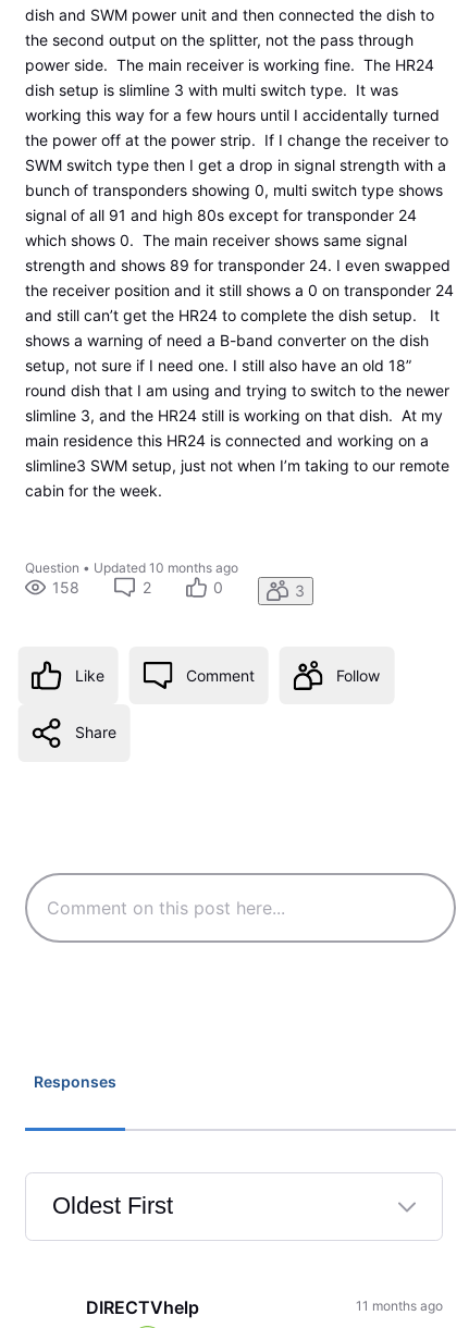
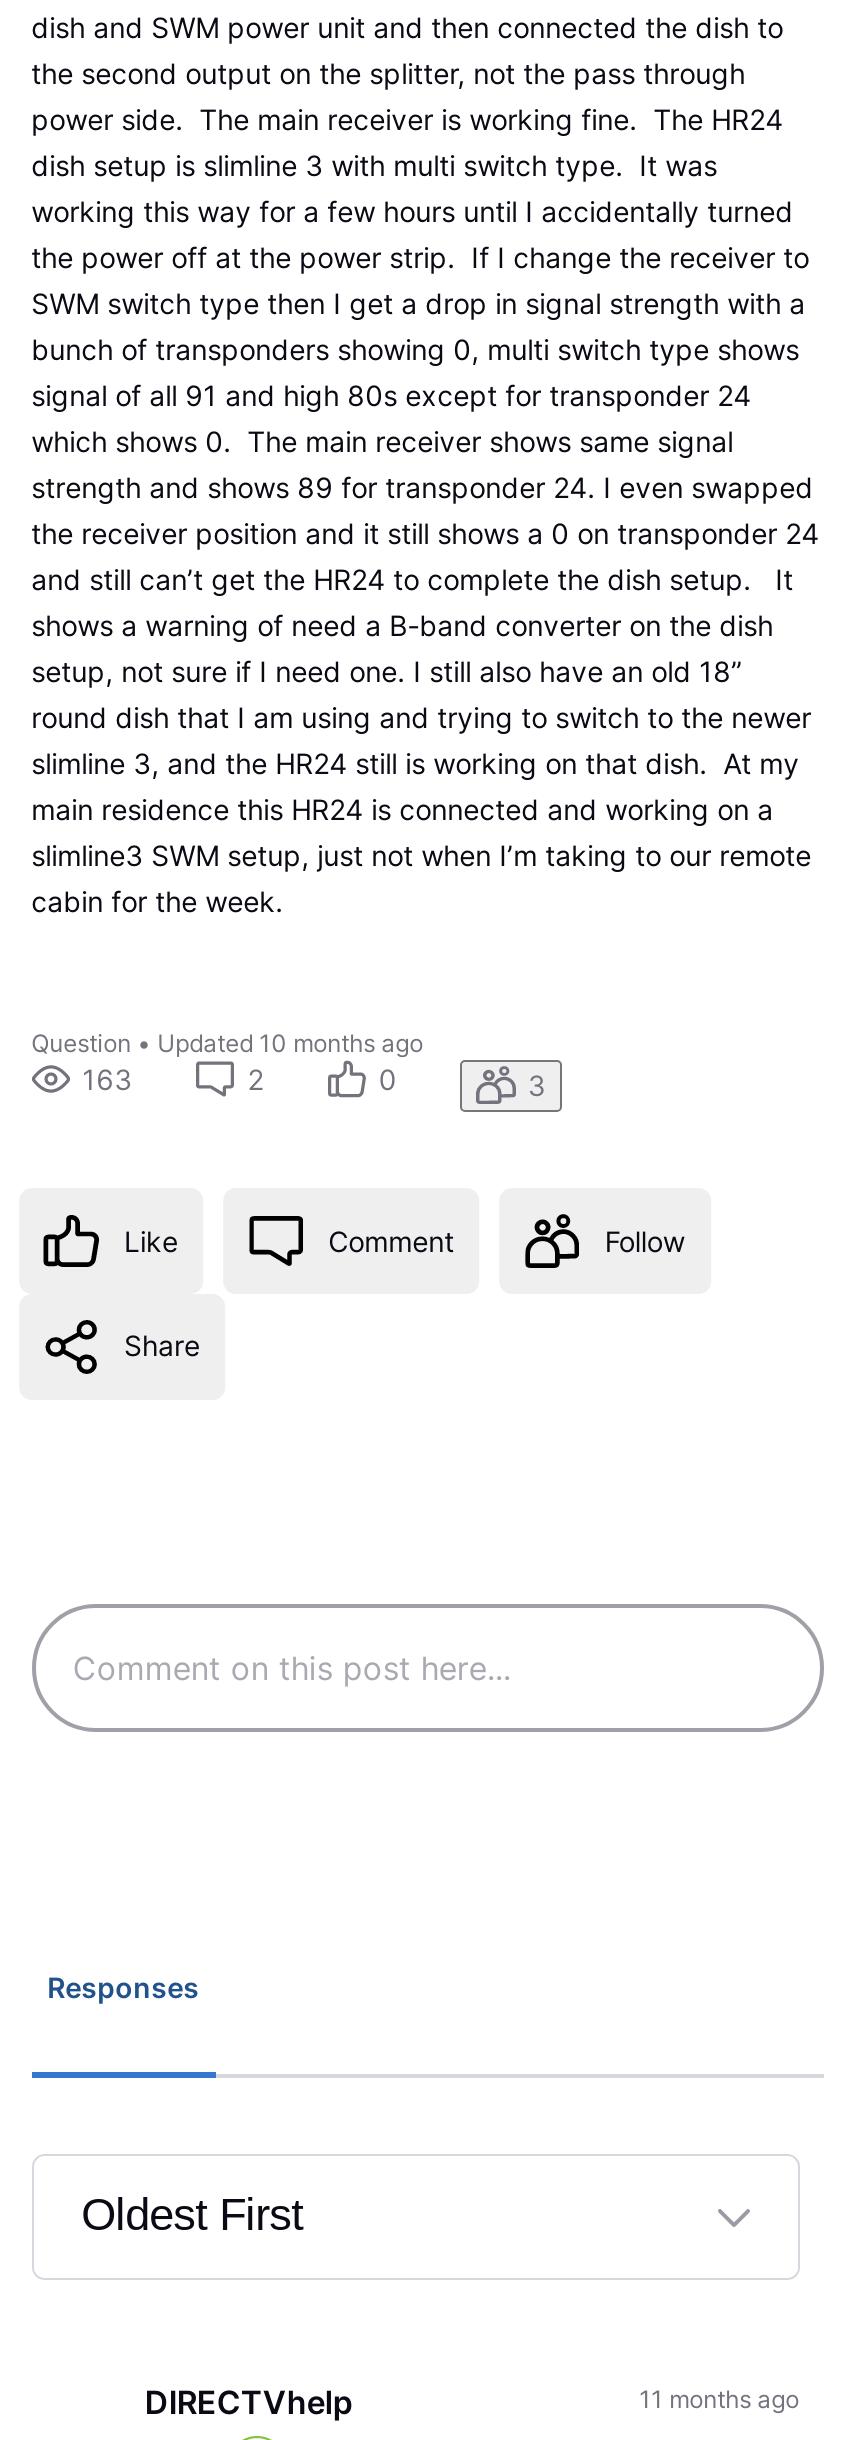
- 158
+ 163
